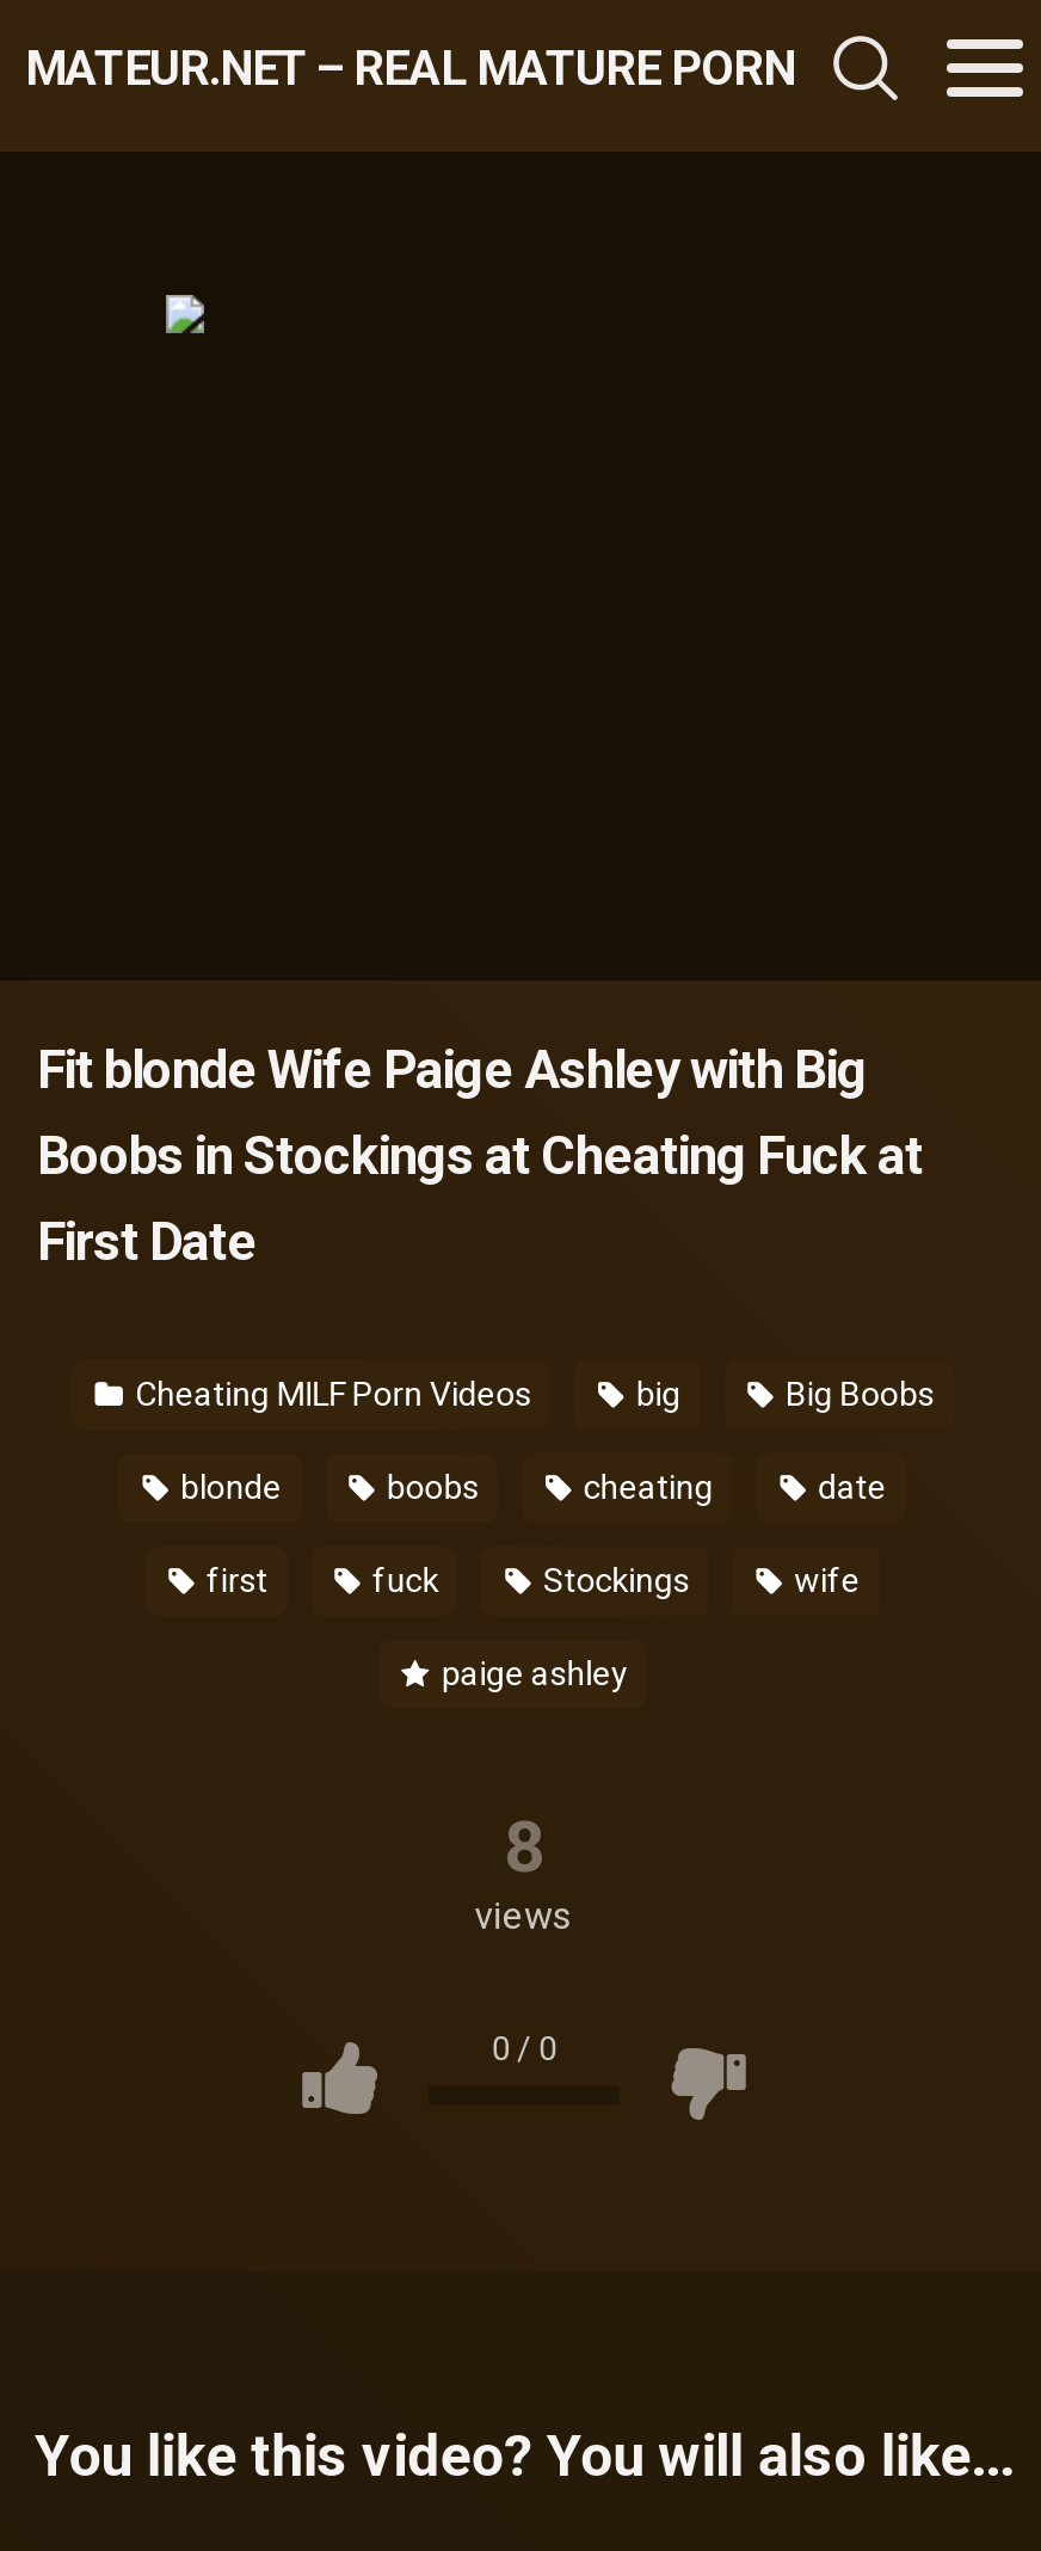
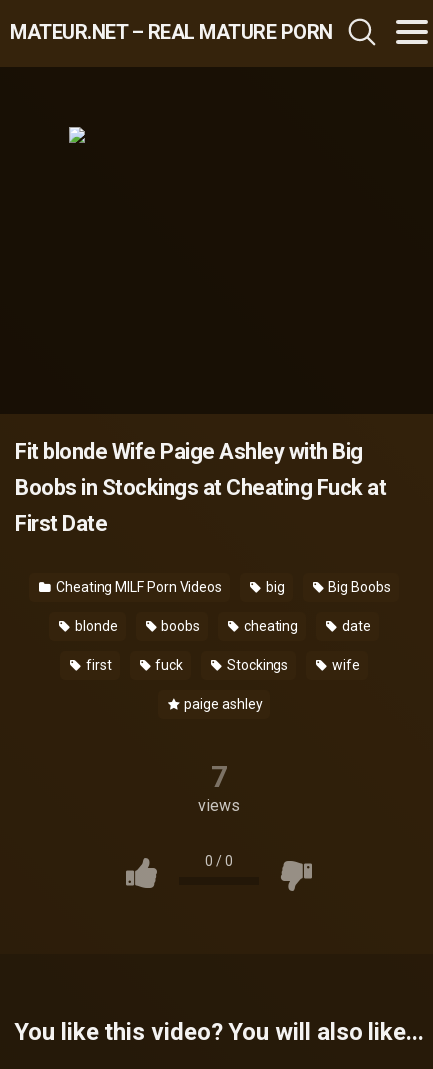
- 8
+ 7
